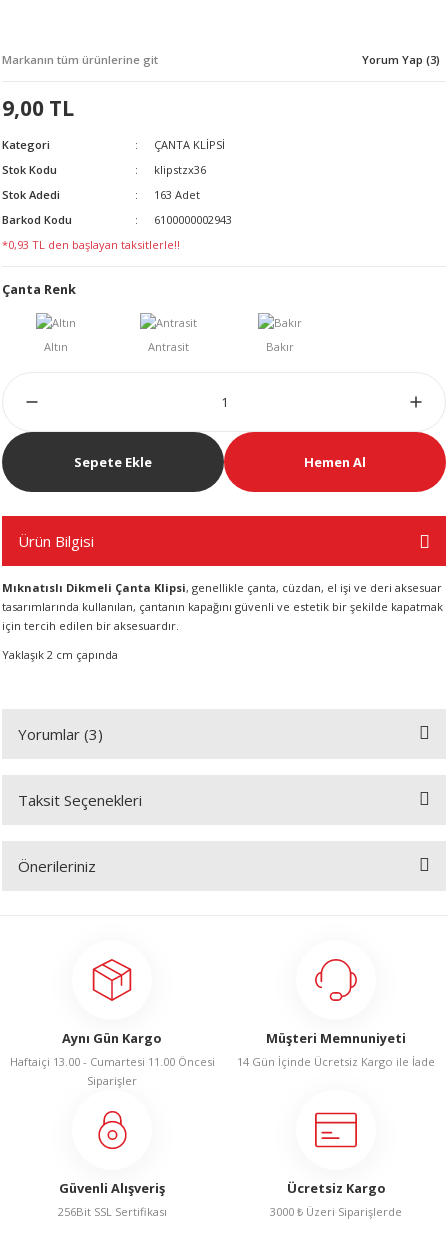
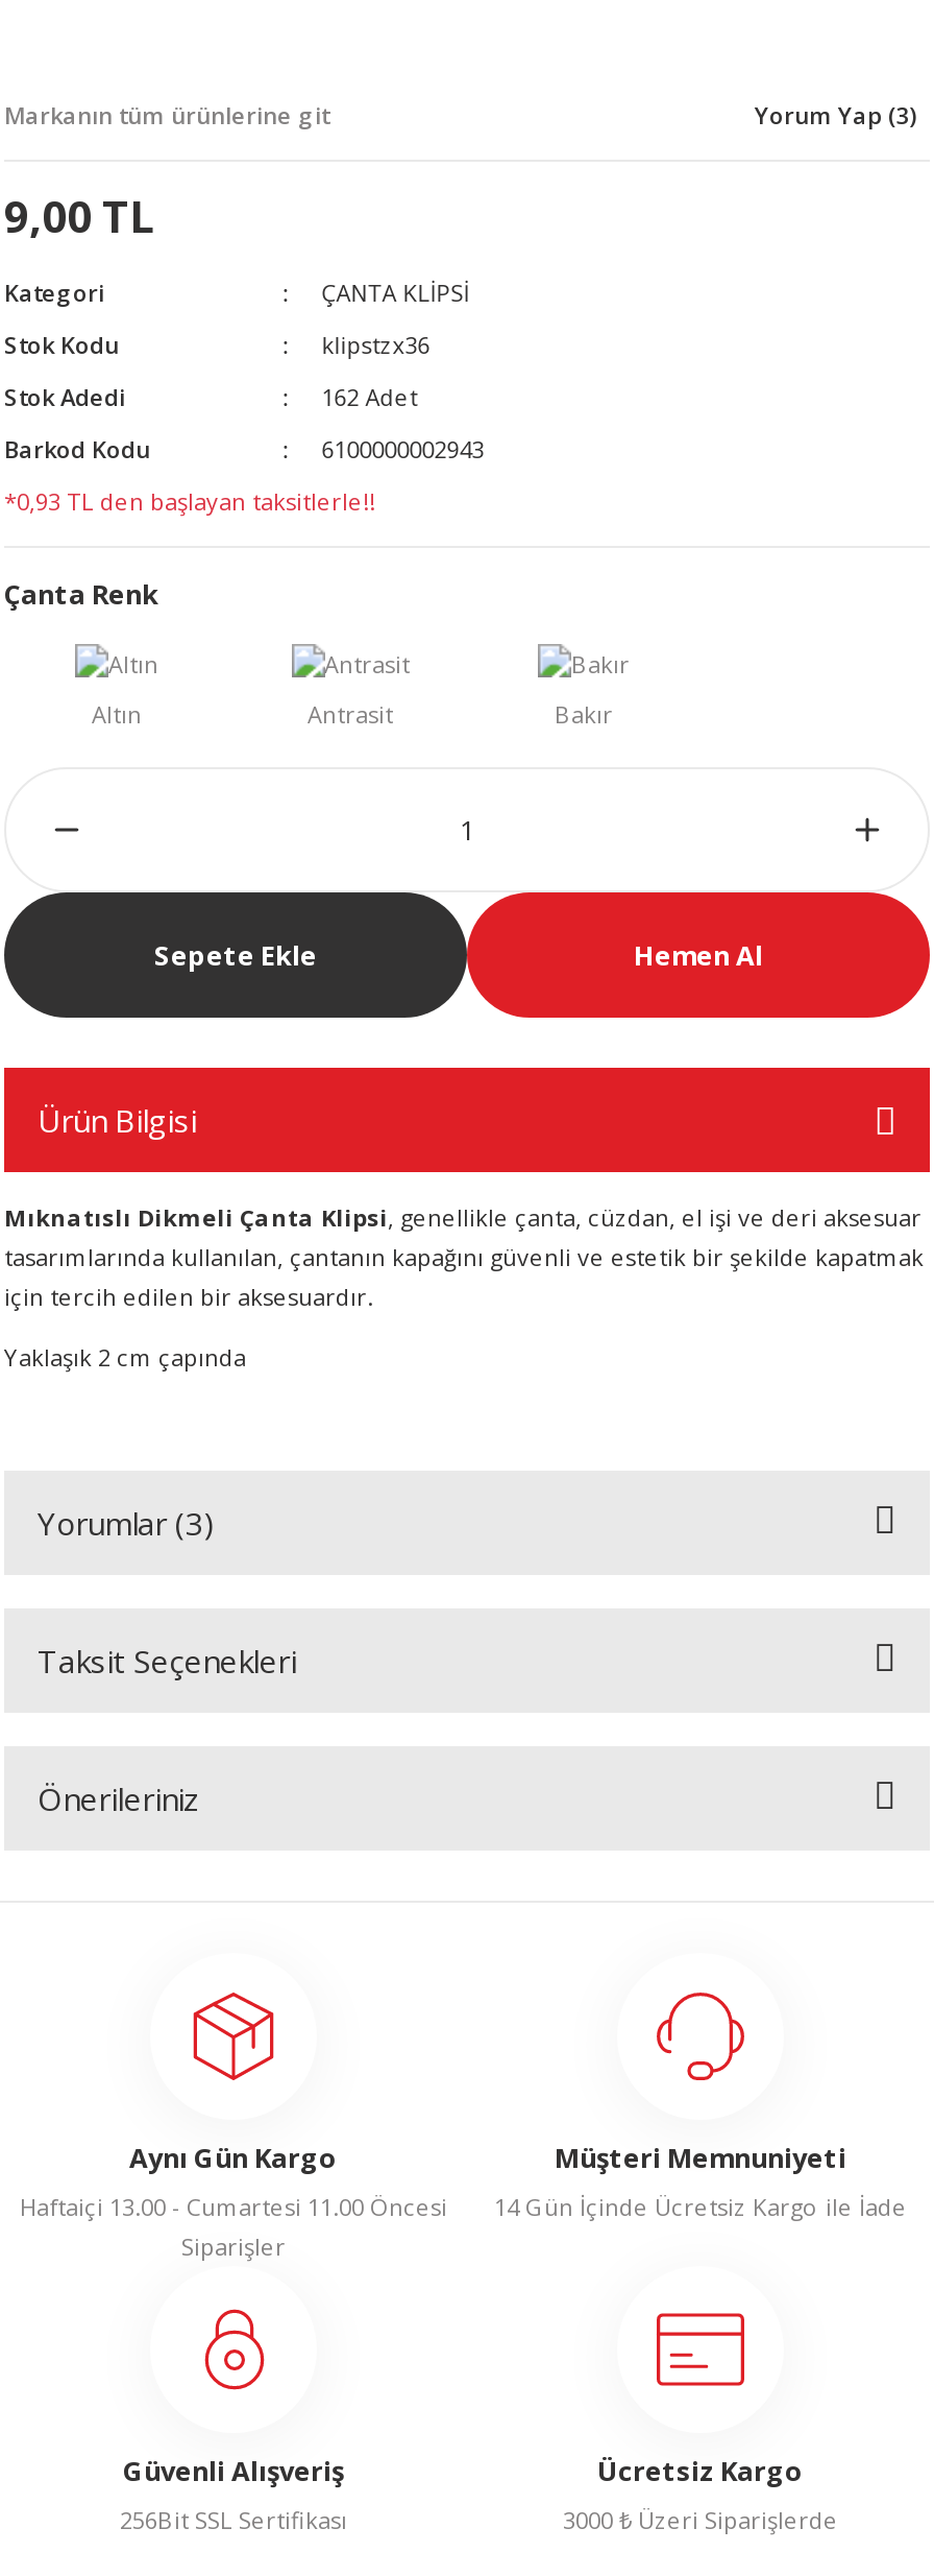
- 163 Adet
+ 162 Adet
